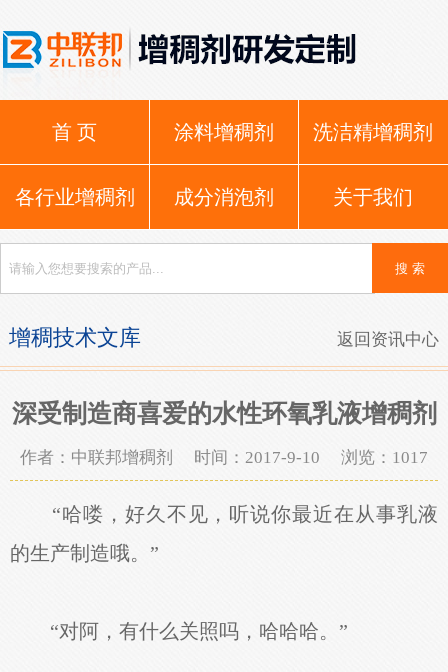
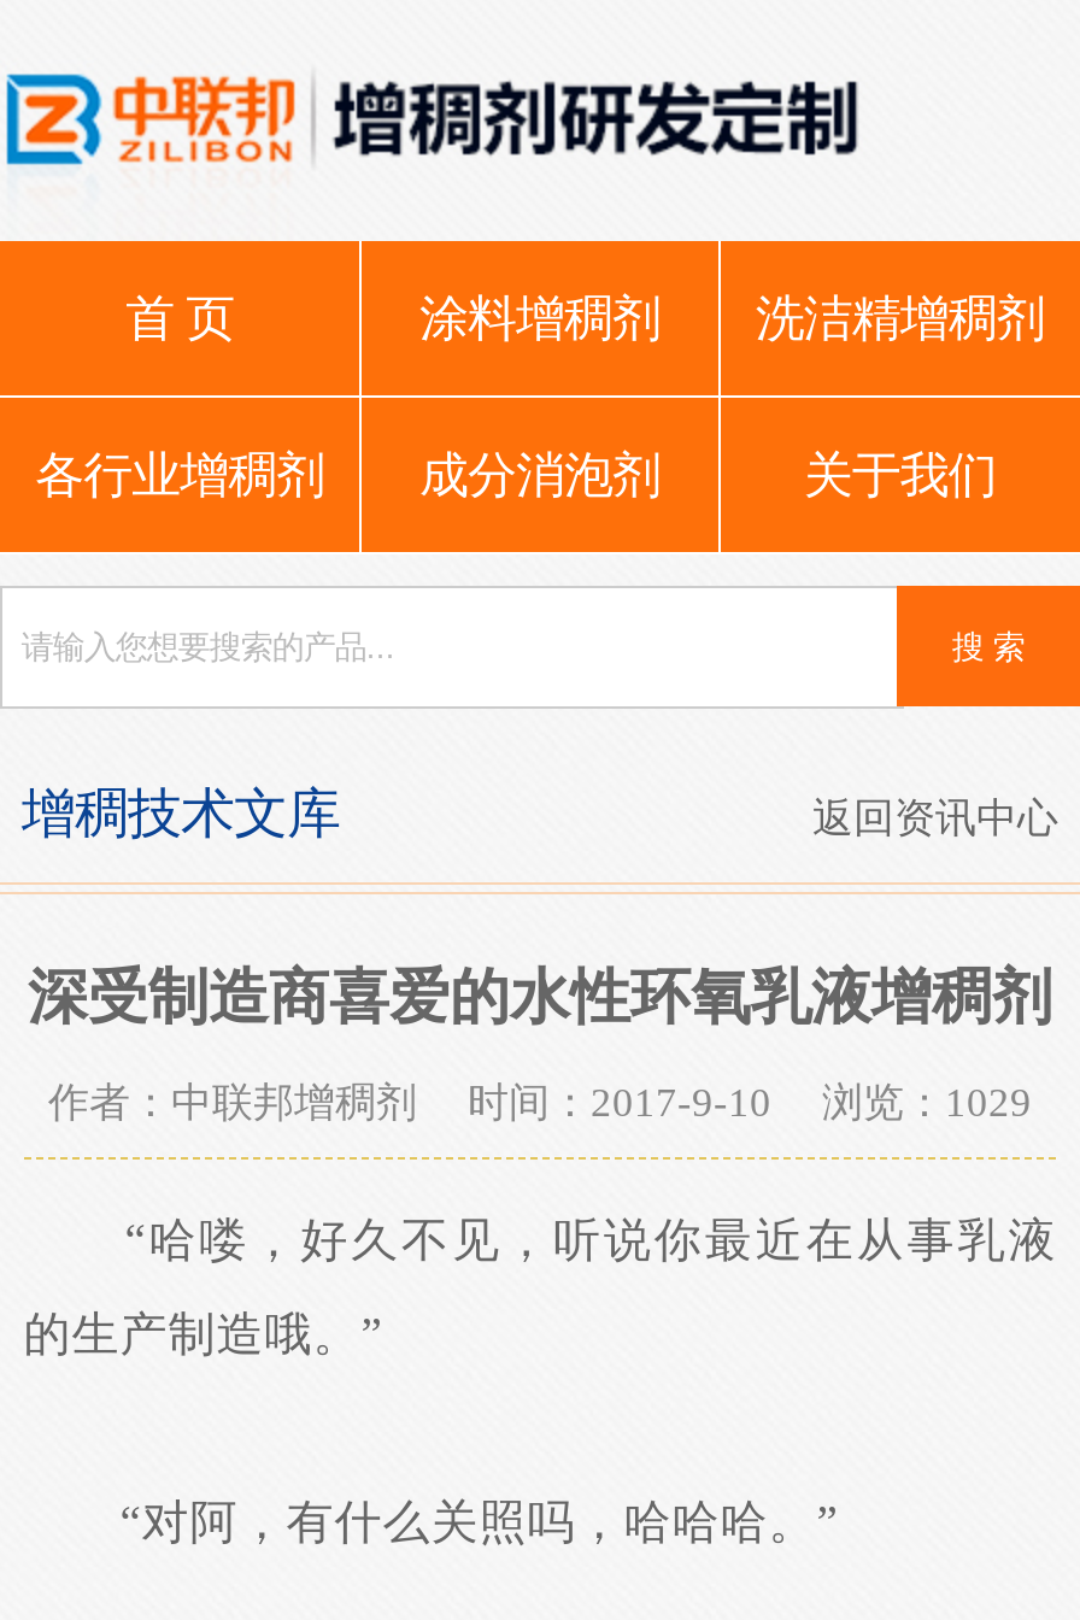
- 作者：中联邦增稠剂 时间：2017-9-10 浏览：1017
+ 作者：中联邦增稠剂 时间：2017-9-10 浏览：1029
